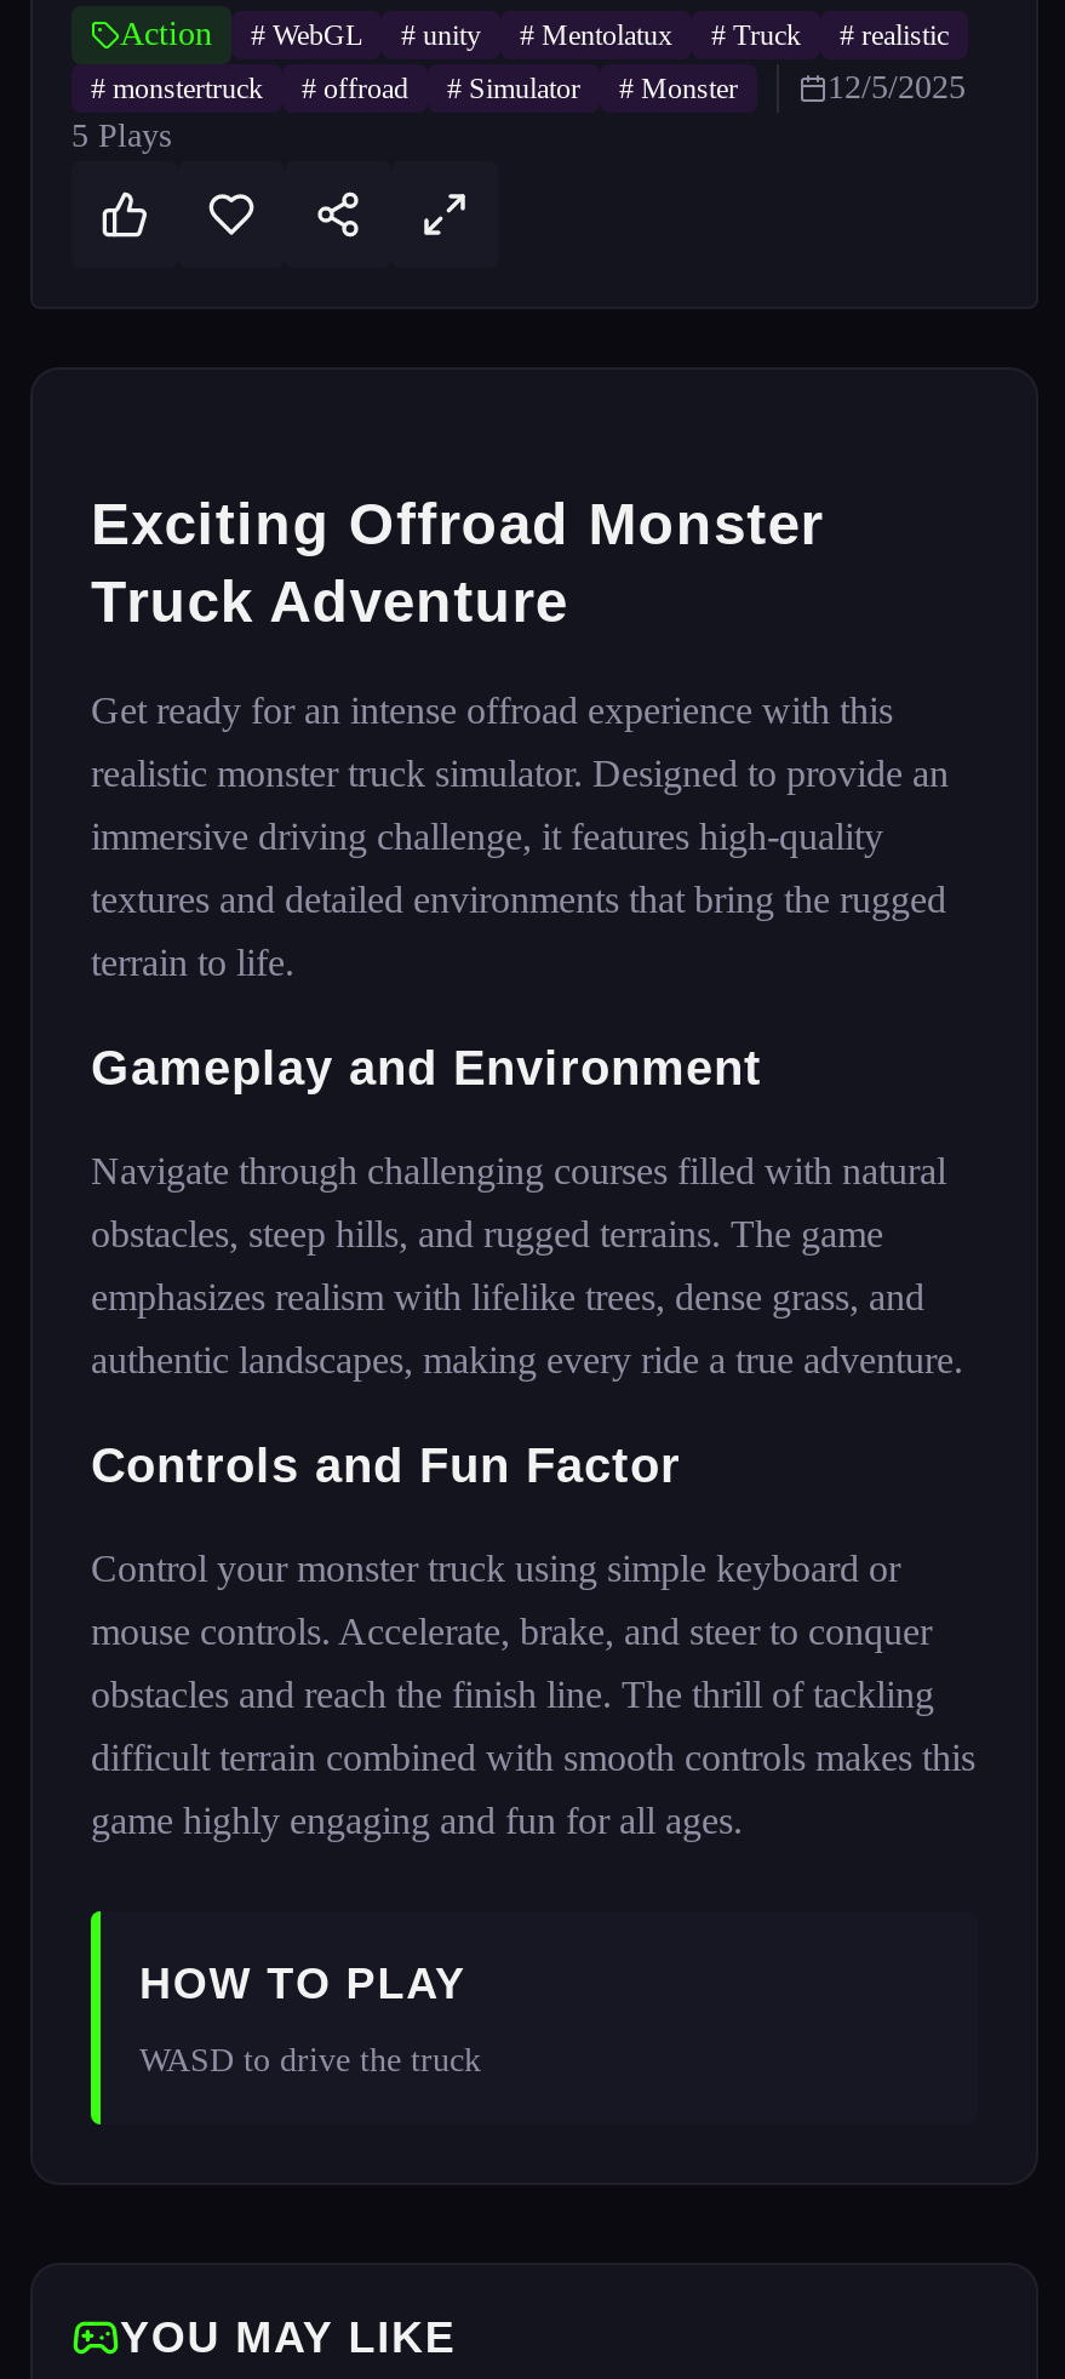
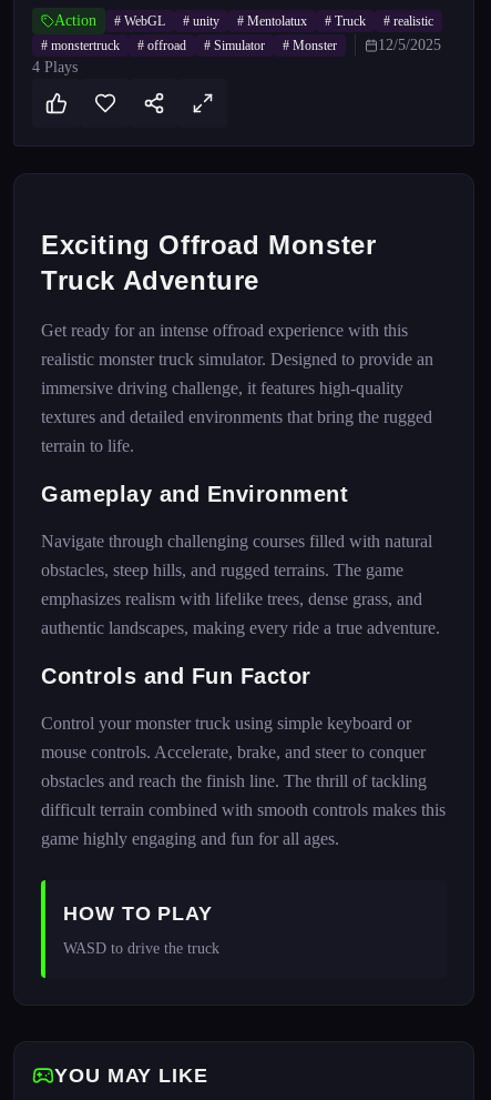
- 5 Plays
+ 4 Plays
